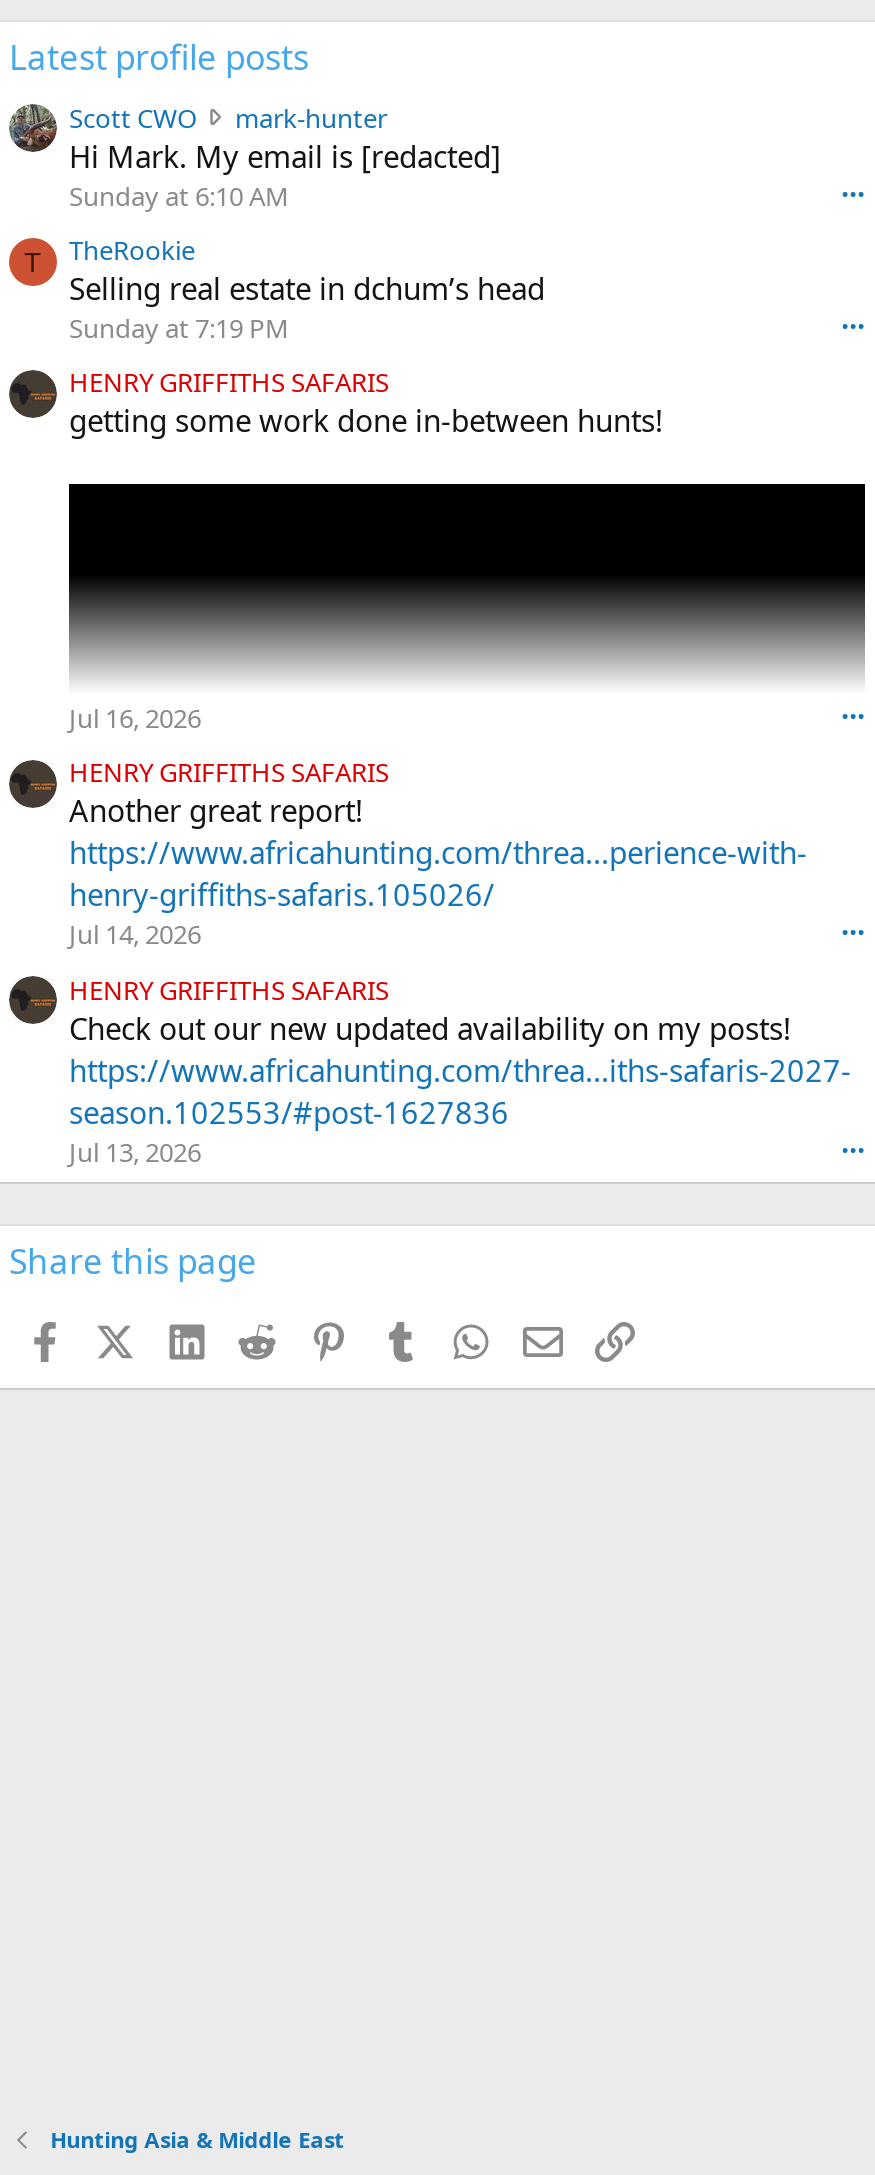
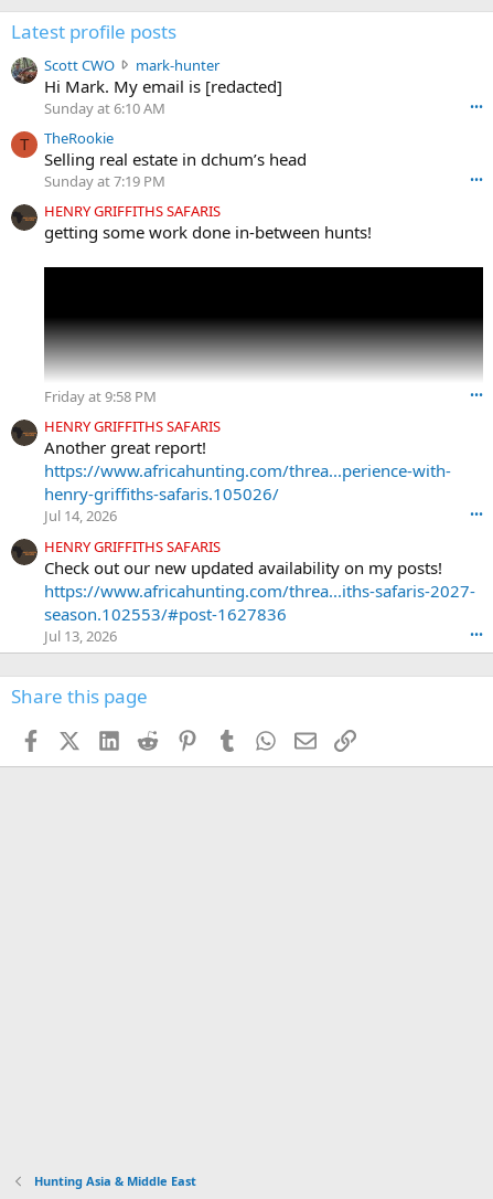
- Jul 16, 2026
+ Friday at 9:58 PM
